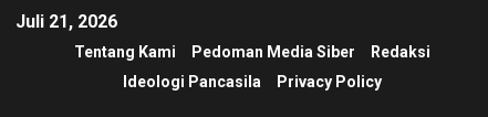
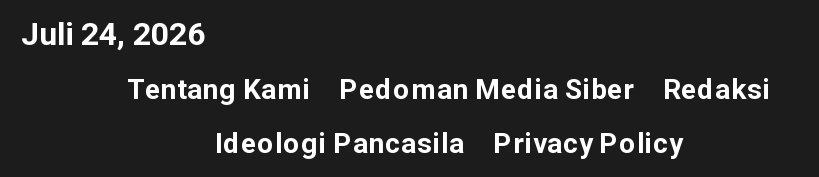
- Juli 21, 2026
+ Juli 24, 2026
